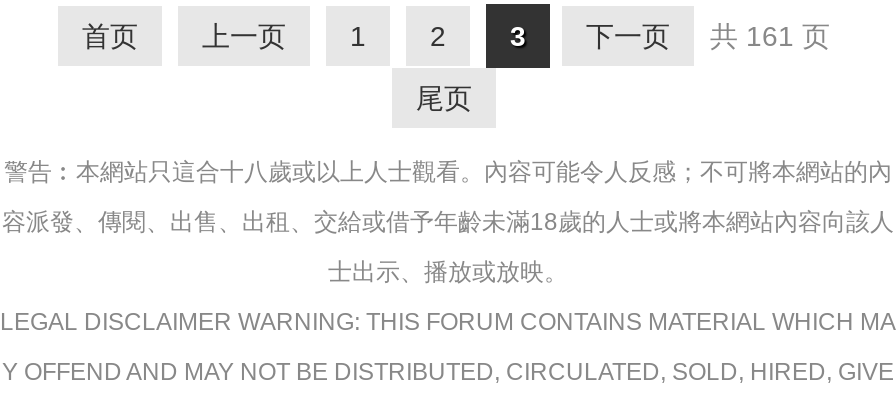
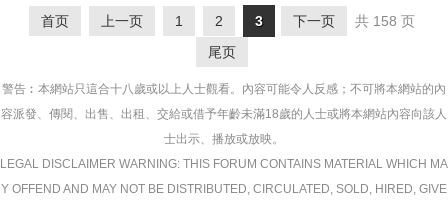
- 首页 上一页 1 2 3 下一页 共 161 页
+ 首页 上一页 1 2 3 下一页 共 158 页
